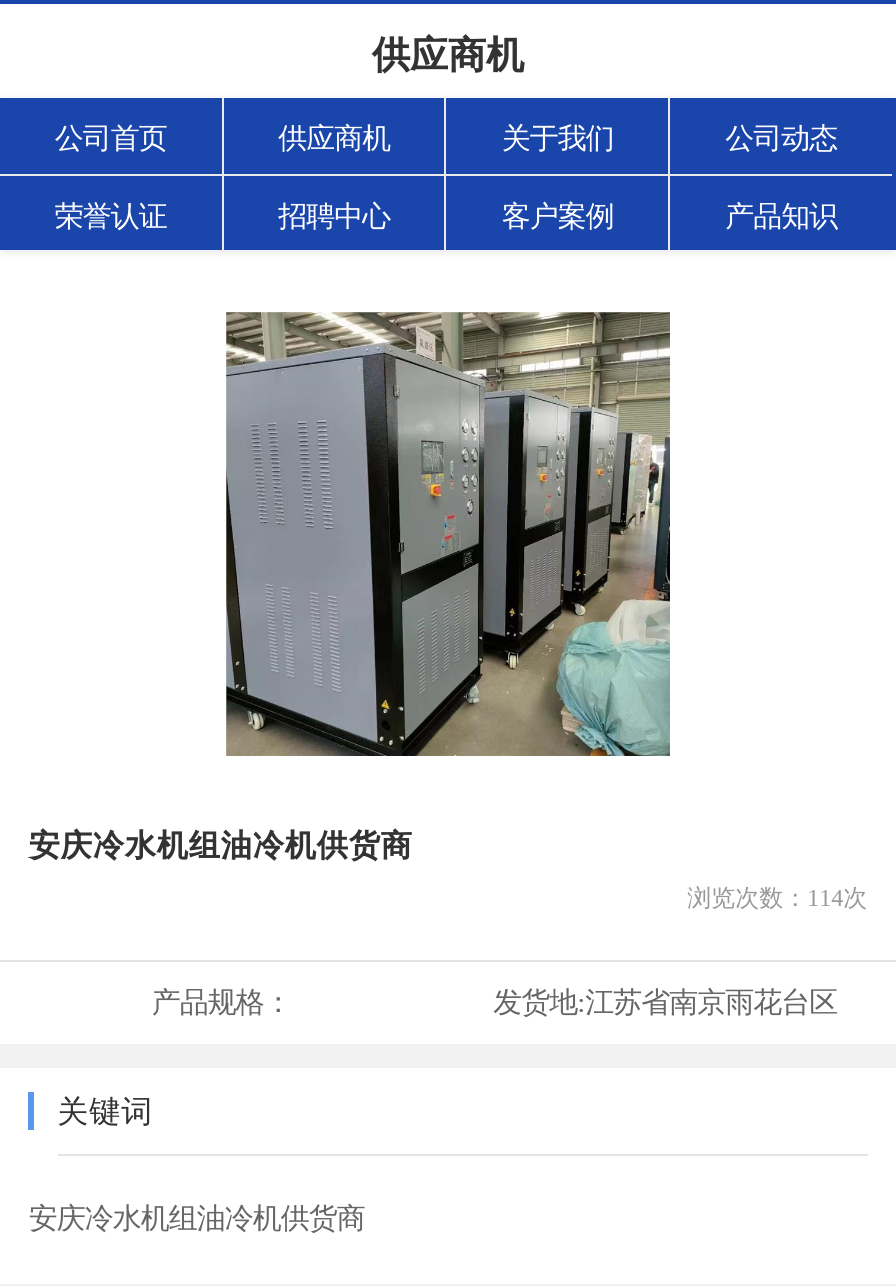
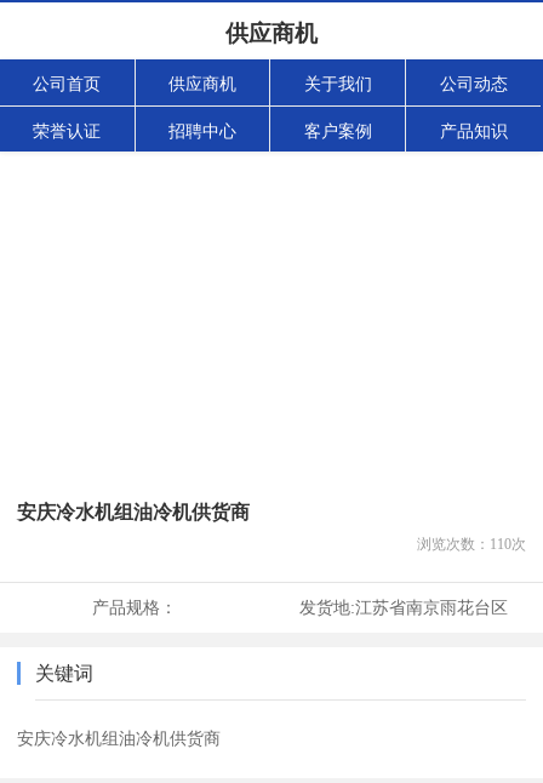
- [image]

- 浏览次数：114次
+ 浏览次数：110次
